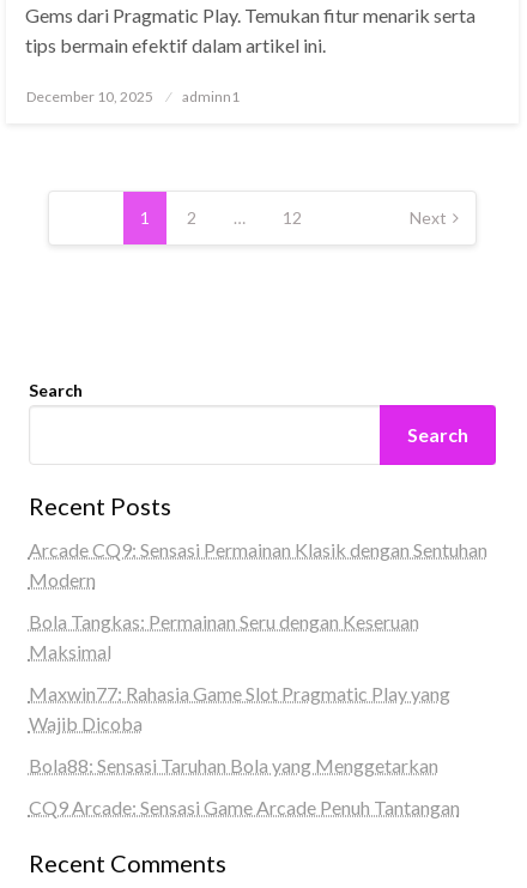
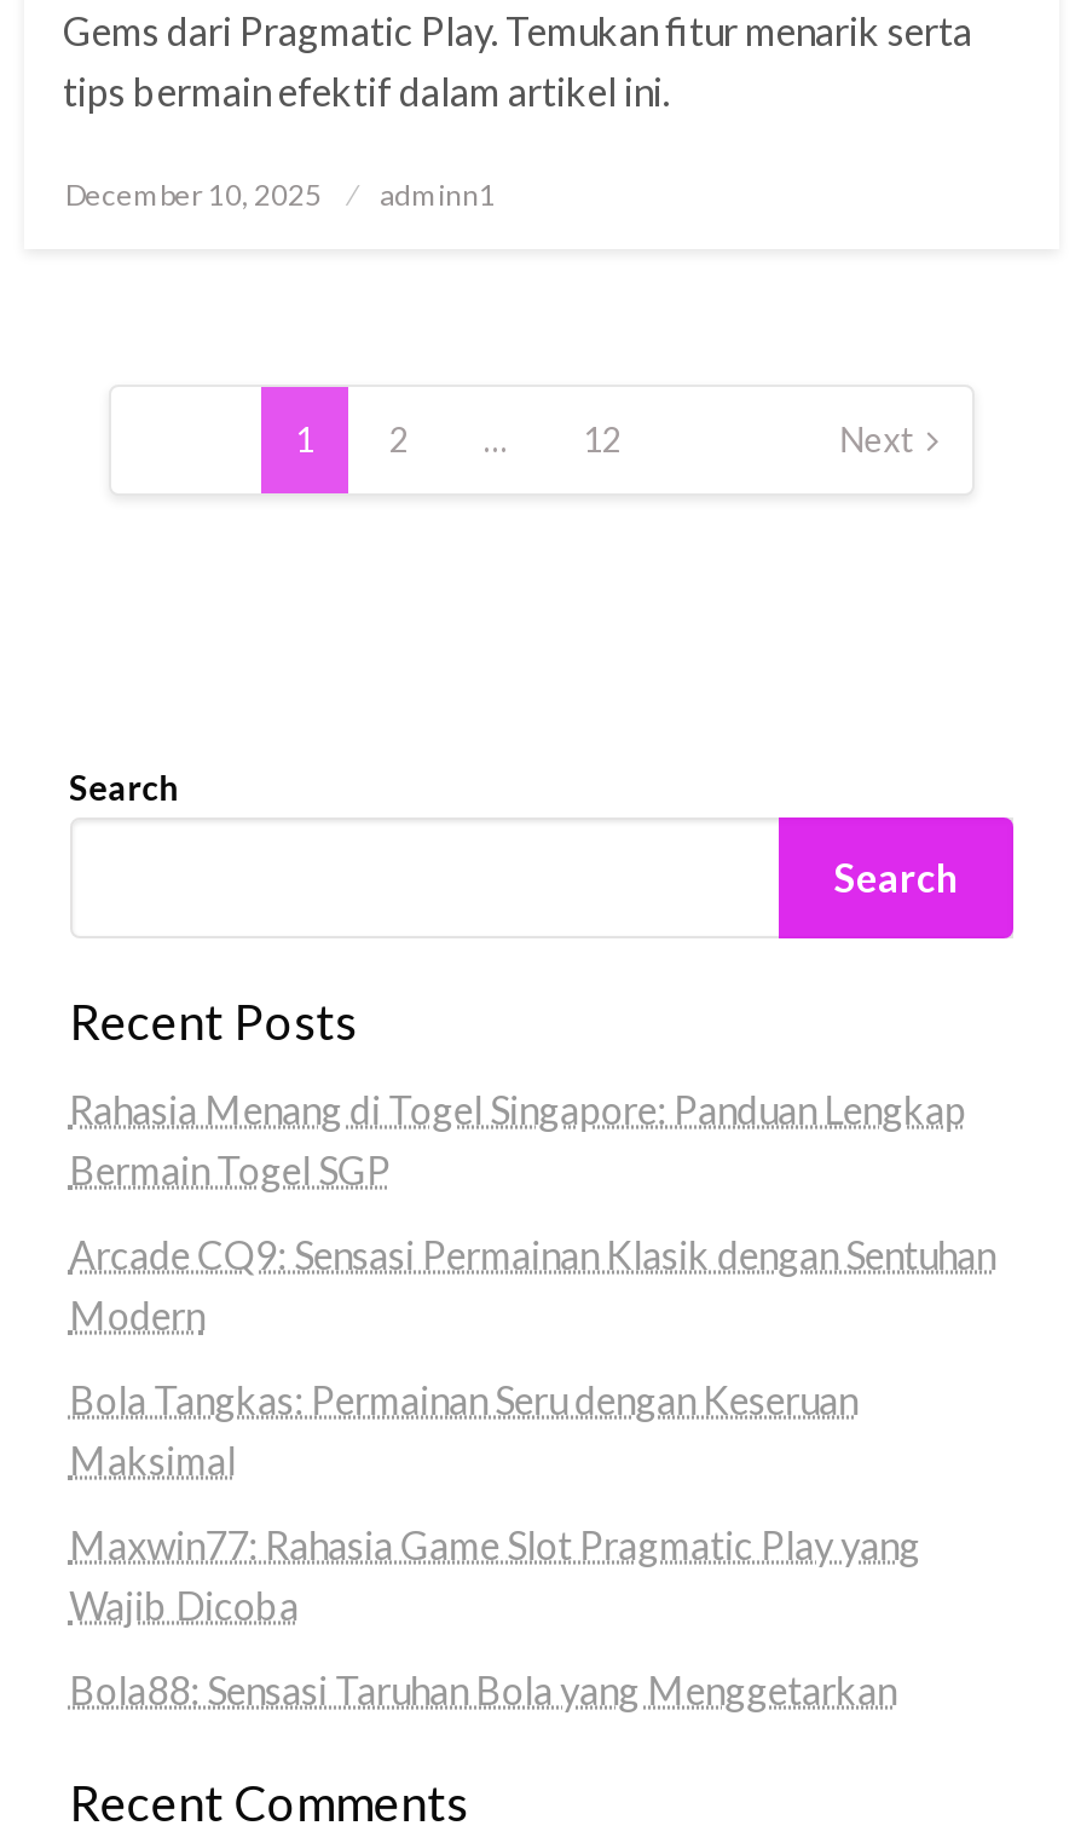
+ Rahasia Menang di Togel Singapore: Panduan Lengkap
+ Bermain Togel SGP

moved down: Arcade CQ9: Sensasi Permainan Klasik dengan Sentuhan | Modern | Bola Tangkas: Permainan Seru dengan Keseruan | Maksimal | Wajib Dicoba | Bola88: Sensasi Taruhan Bola yang Menggetarkan

- CQ9 Arcade: Sensasi Game Arcade Penuh Tantangan
